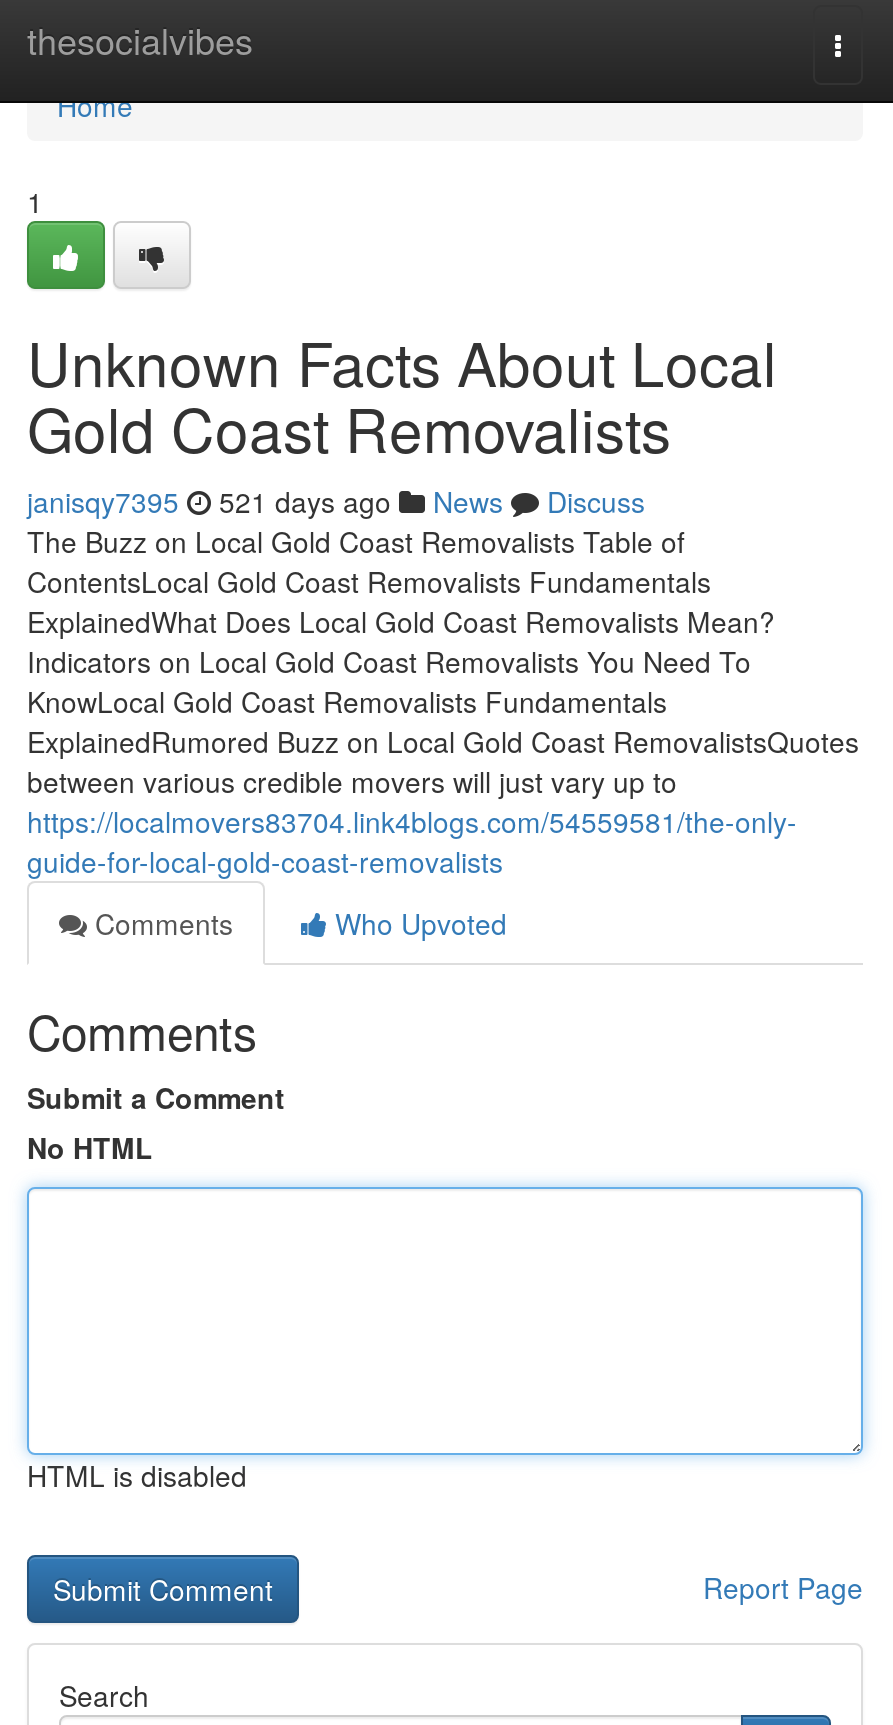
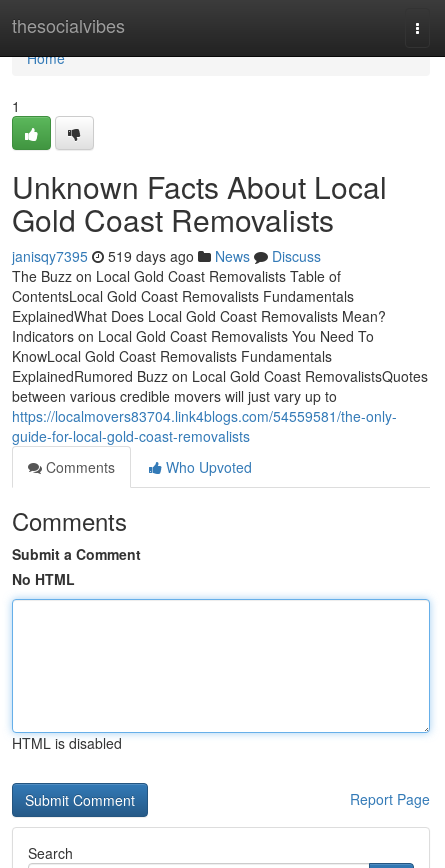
- janisqy7395 521 days ago News Discuss
+ janisqy7395 519 days ago News Discuss
